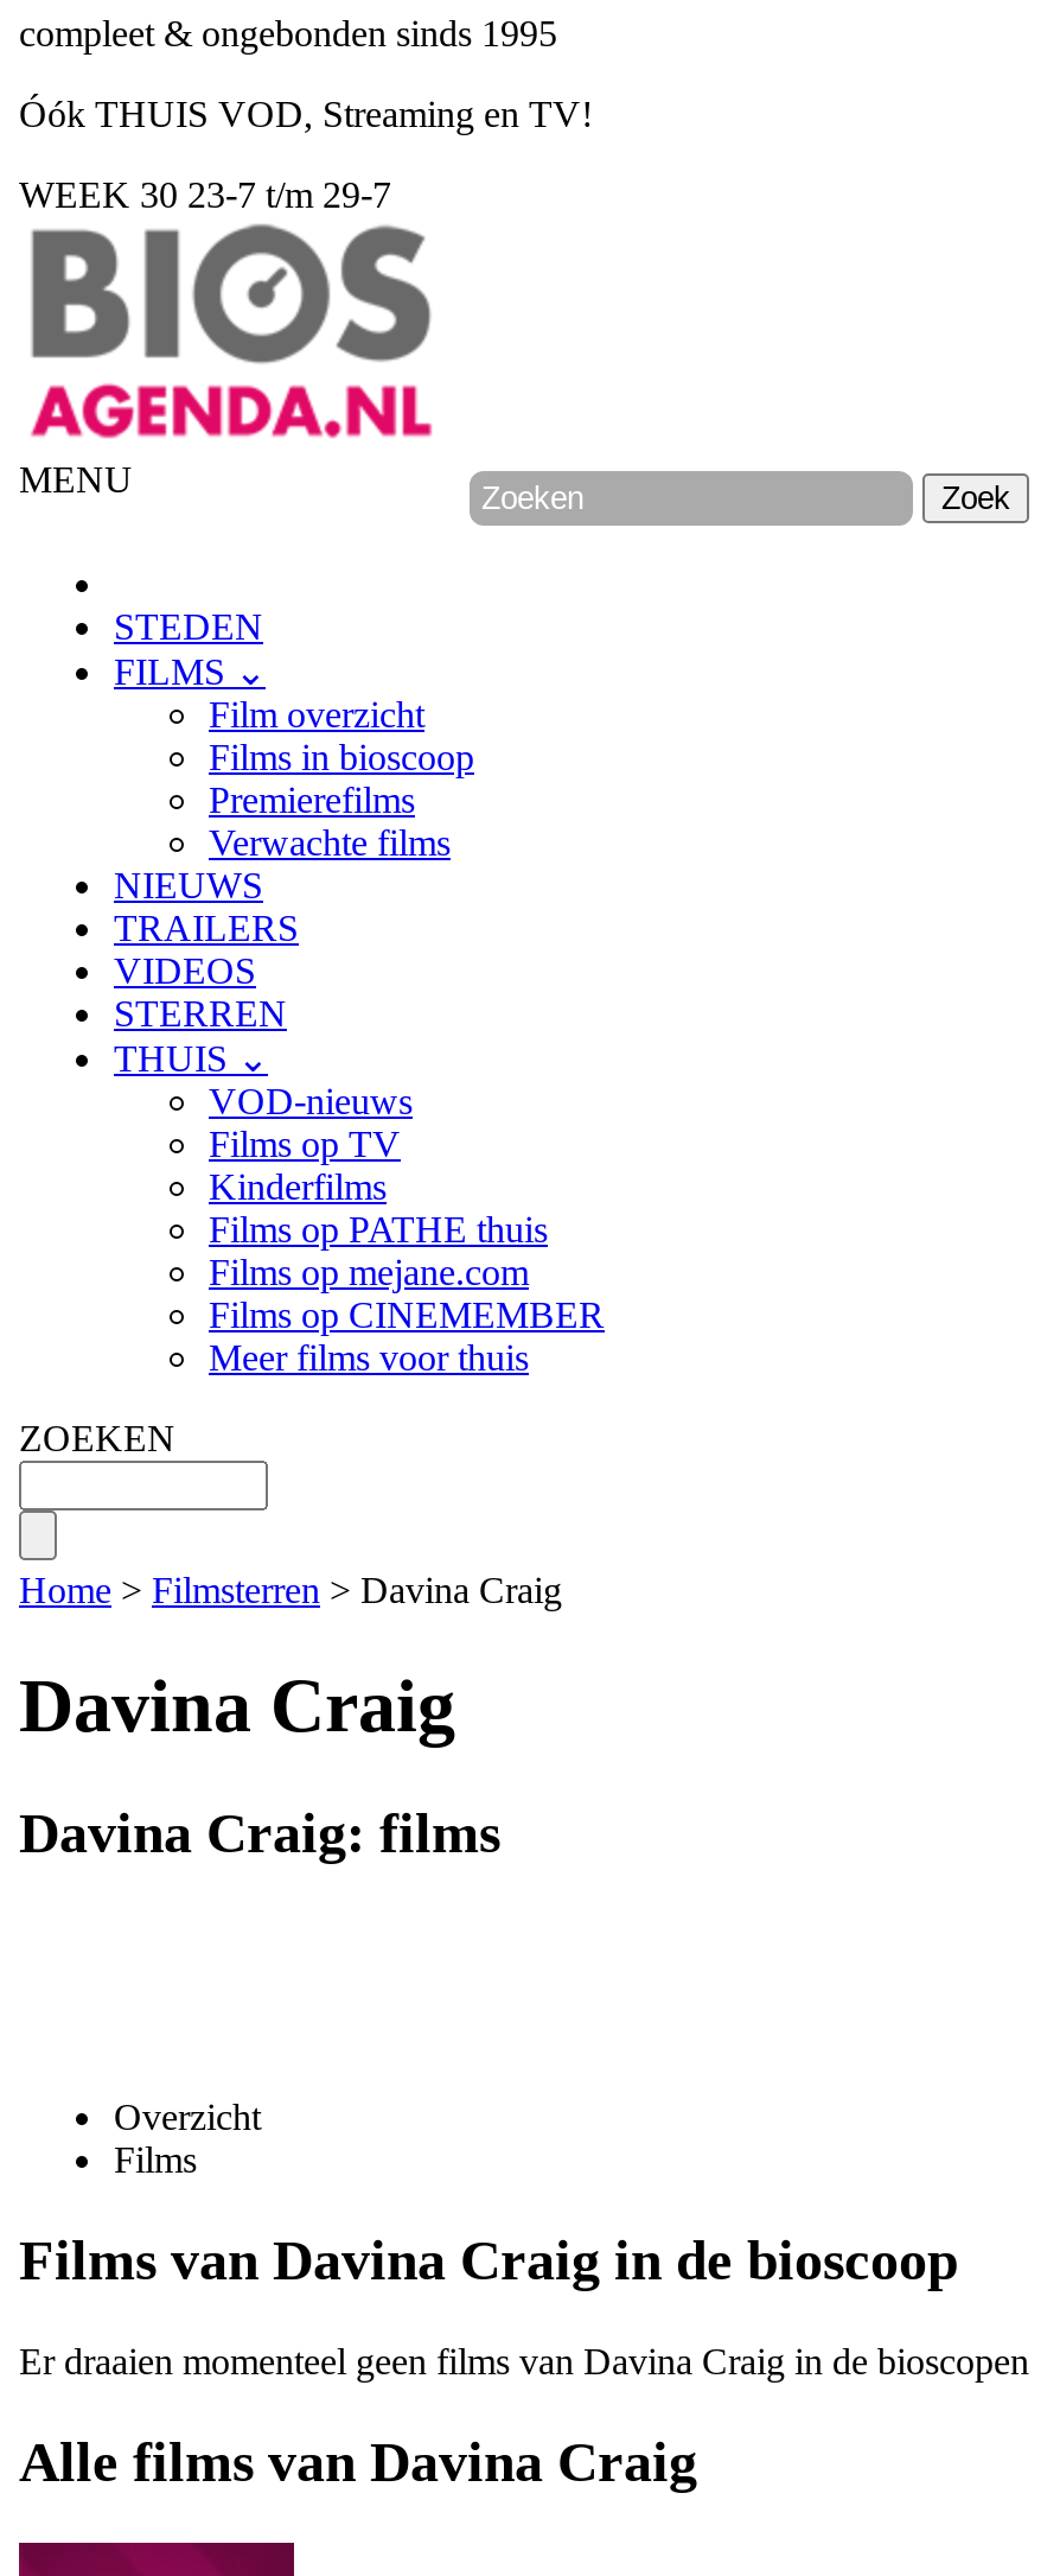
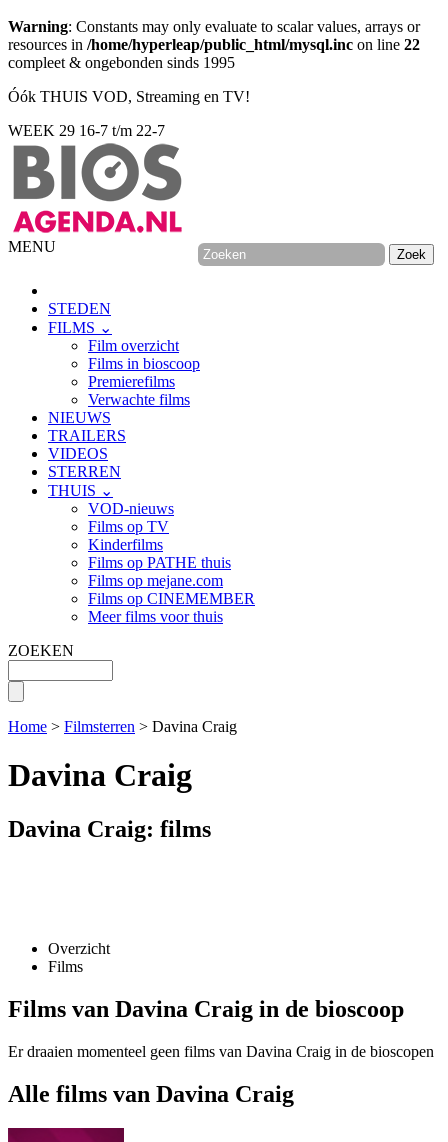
+ Warning: Constants may only evaluate to scalar values, arrays or
+ resources in /home/hyperleap/public_html/mysql.inc on line 22

- WEEK 30 23-7 t/m 29-7
+ WEEK 29 16-7 t/m 22-7
